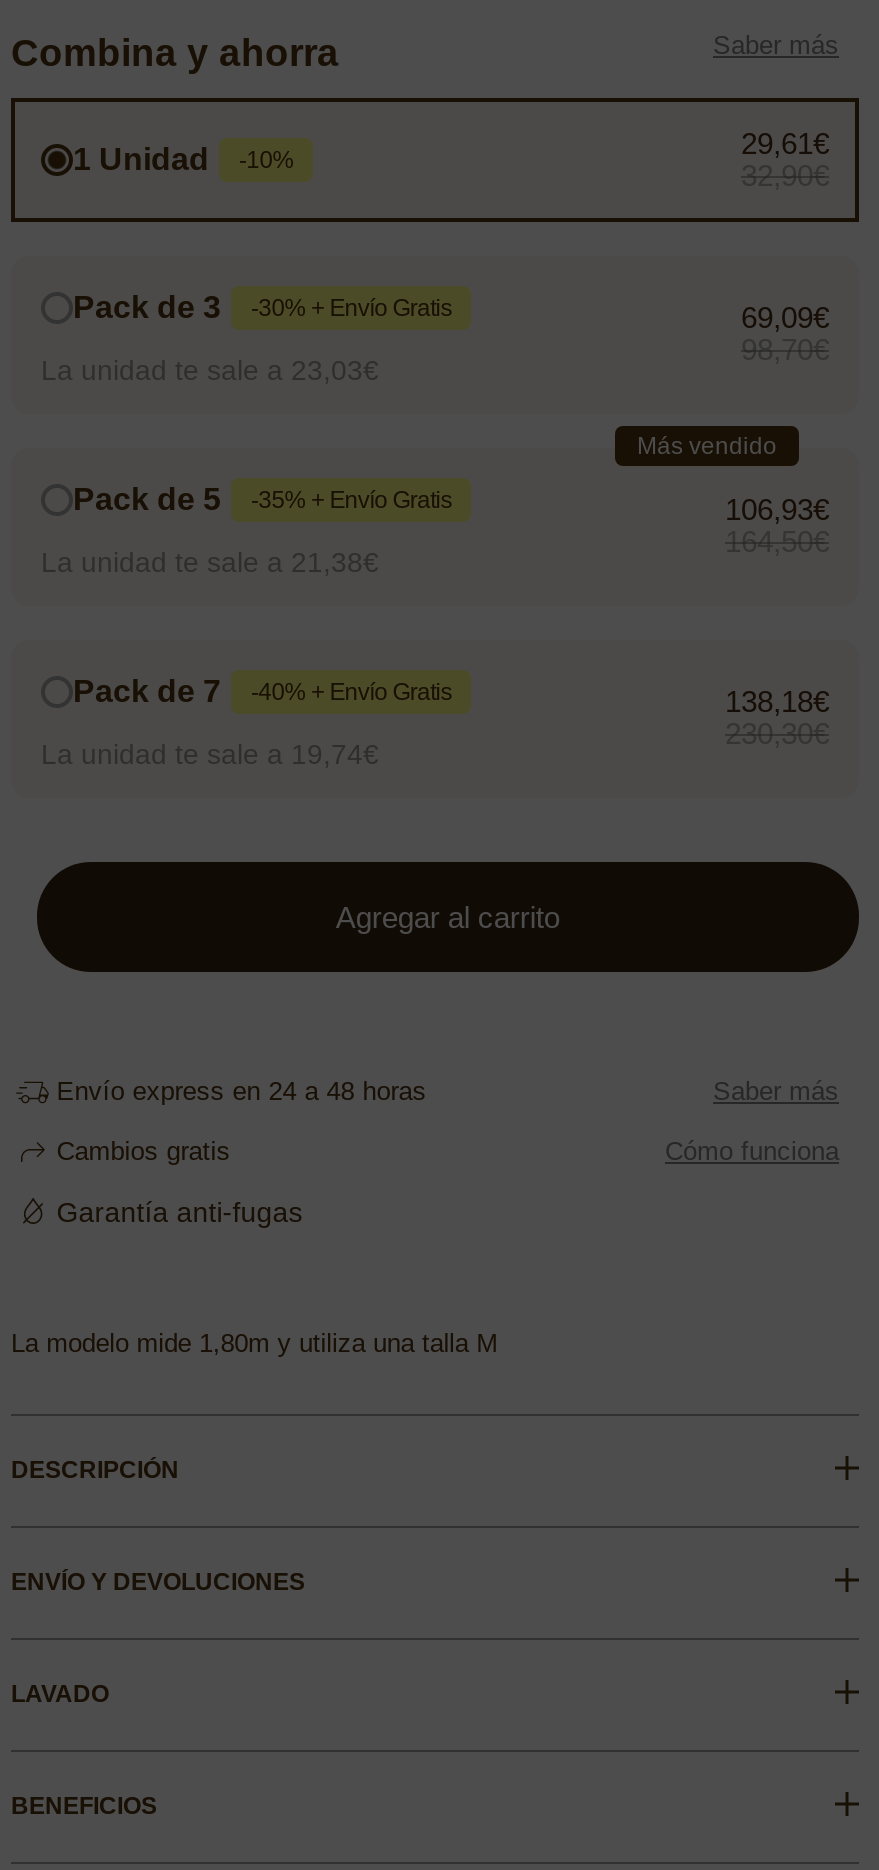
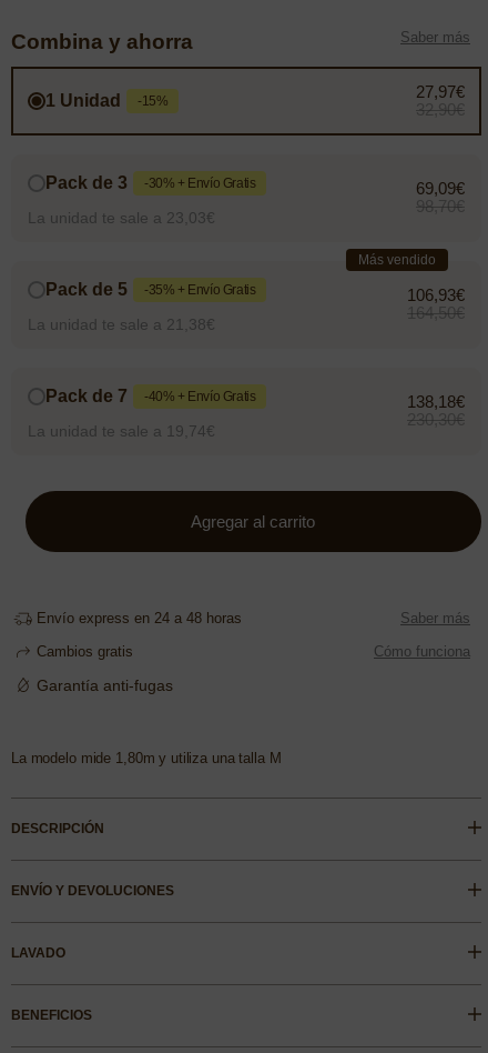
- 29,61€
+ 27,97€

- -10%
+ -15%
